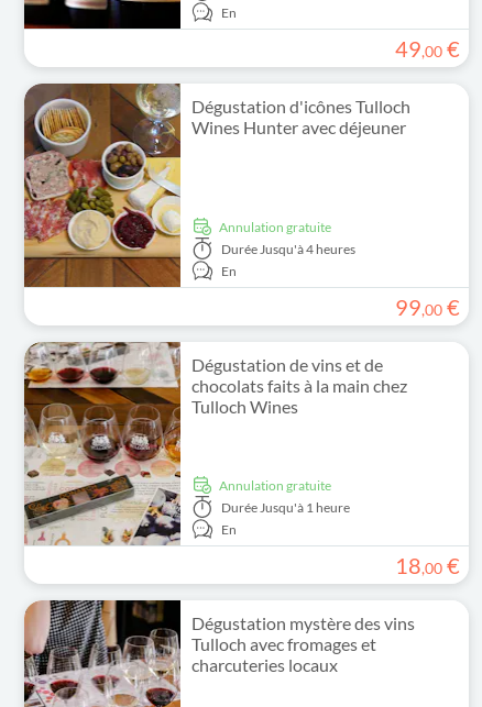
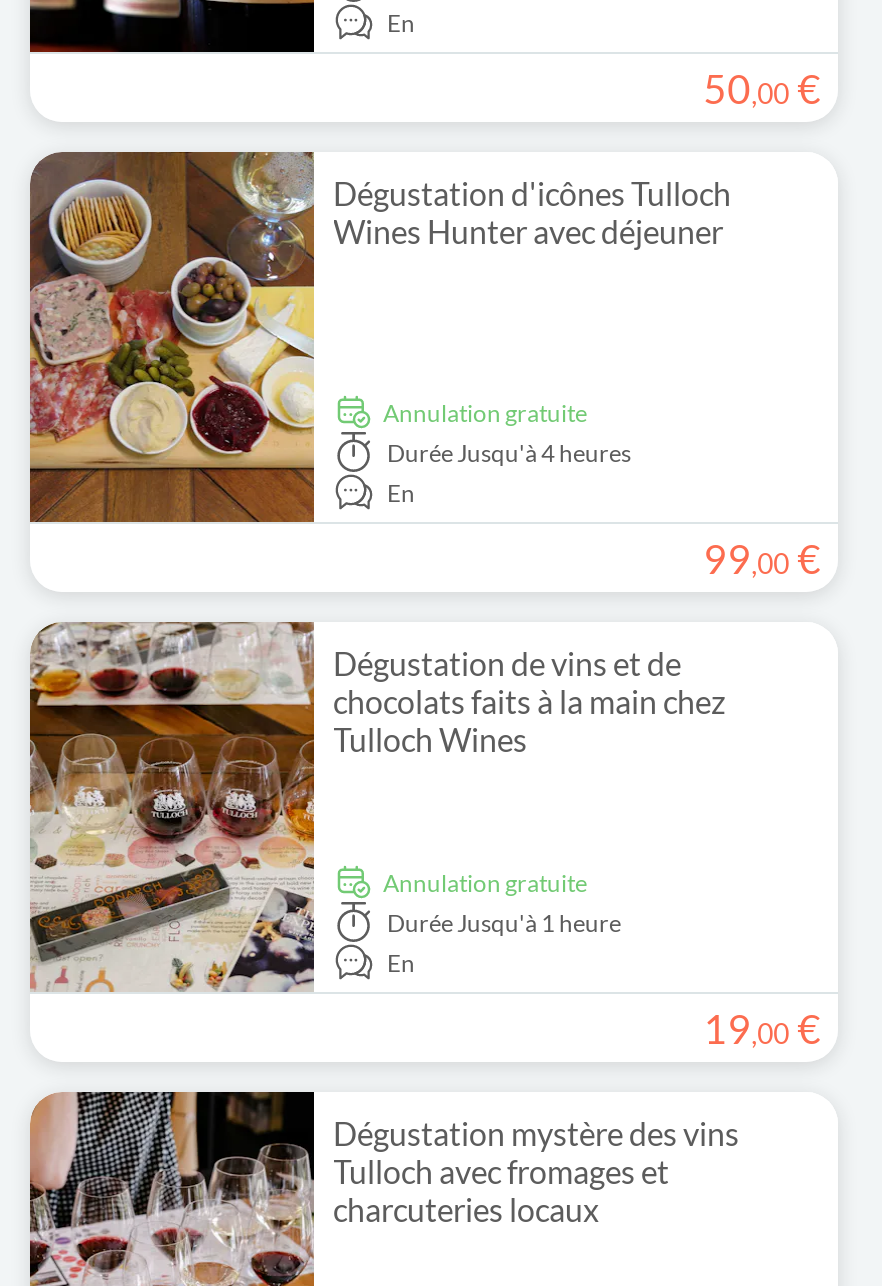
- 49, 00 €
+ 50, 00 €

- 18, 00 €
+ 19, 00 €
